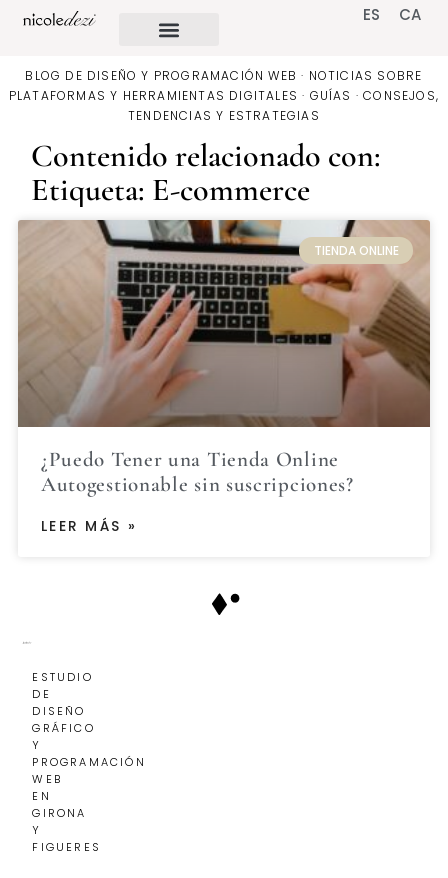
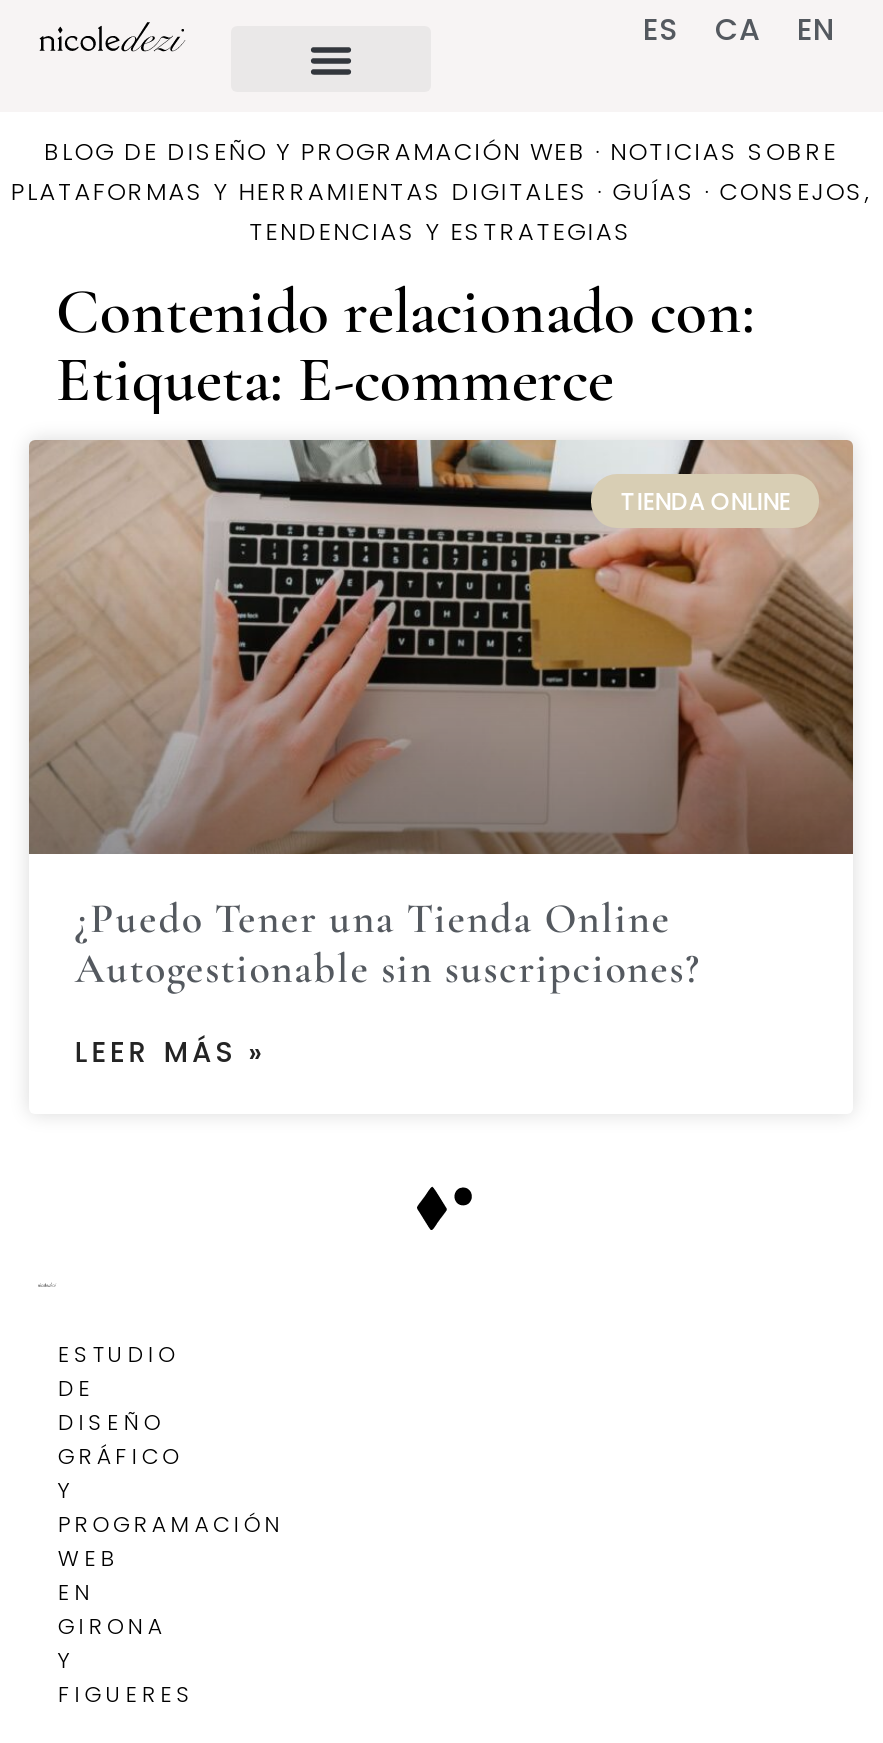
+ EN
